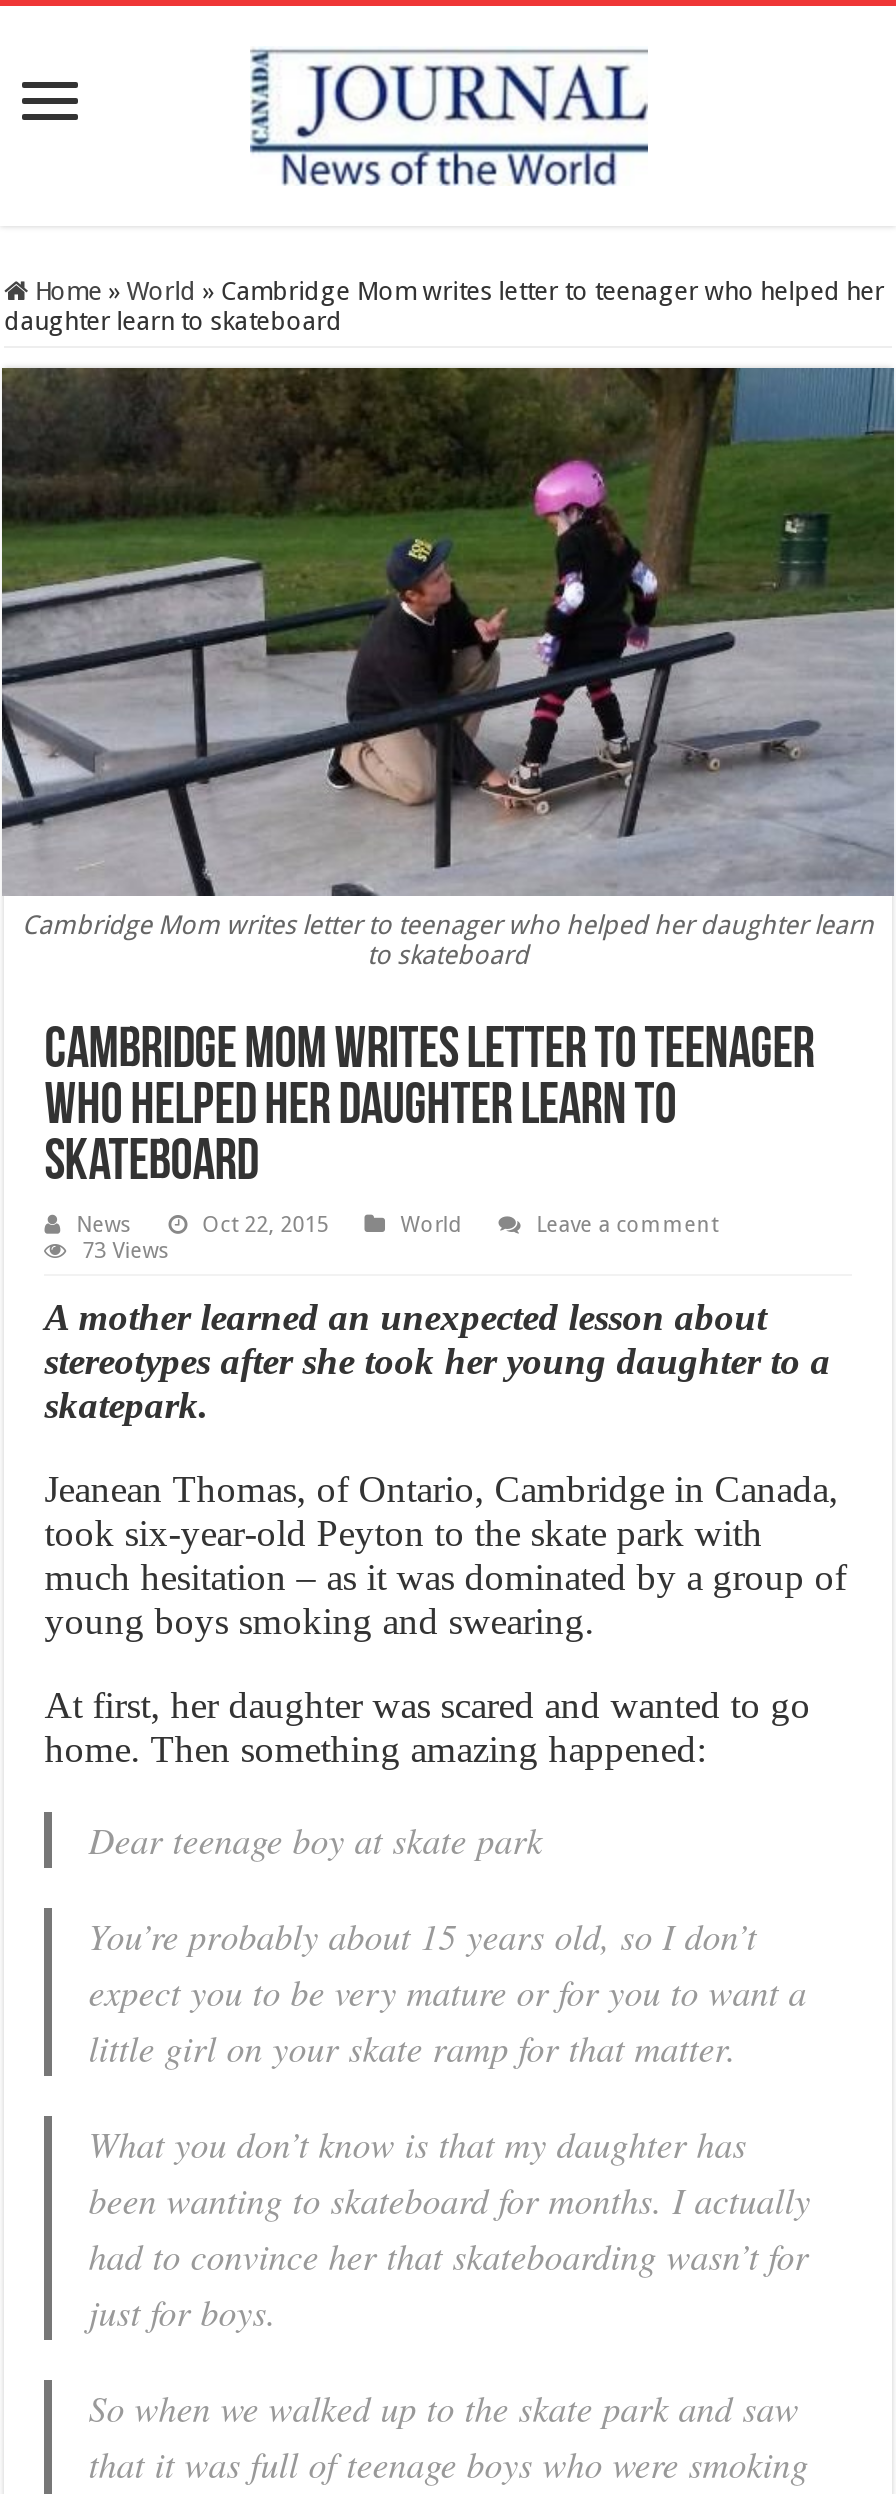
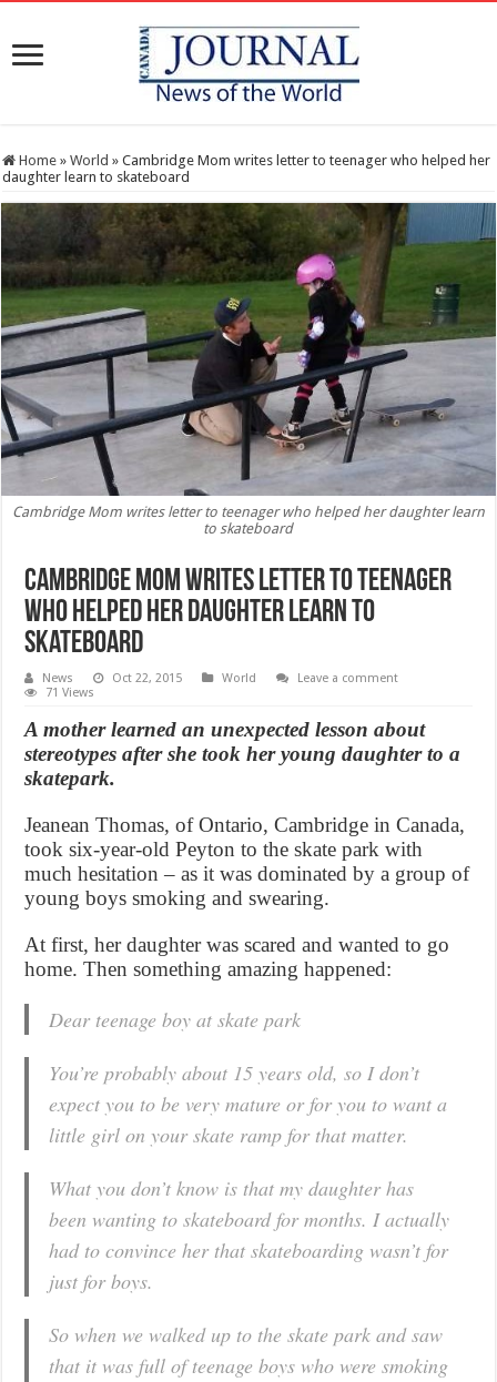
- 73 Views
+ 71 Views
